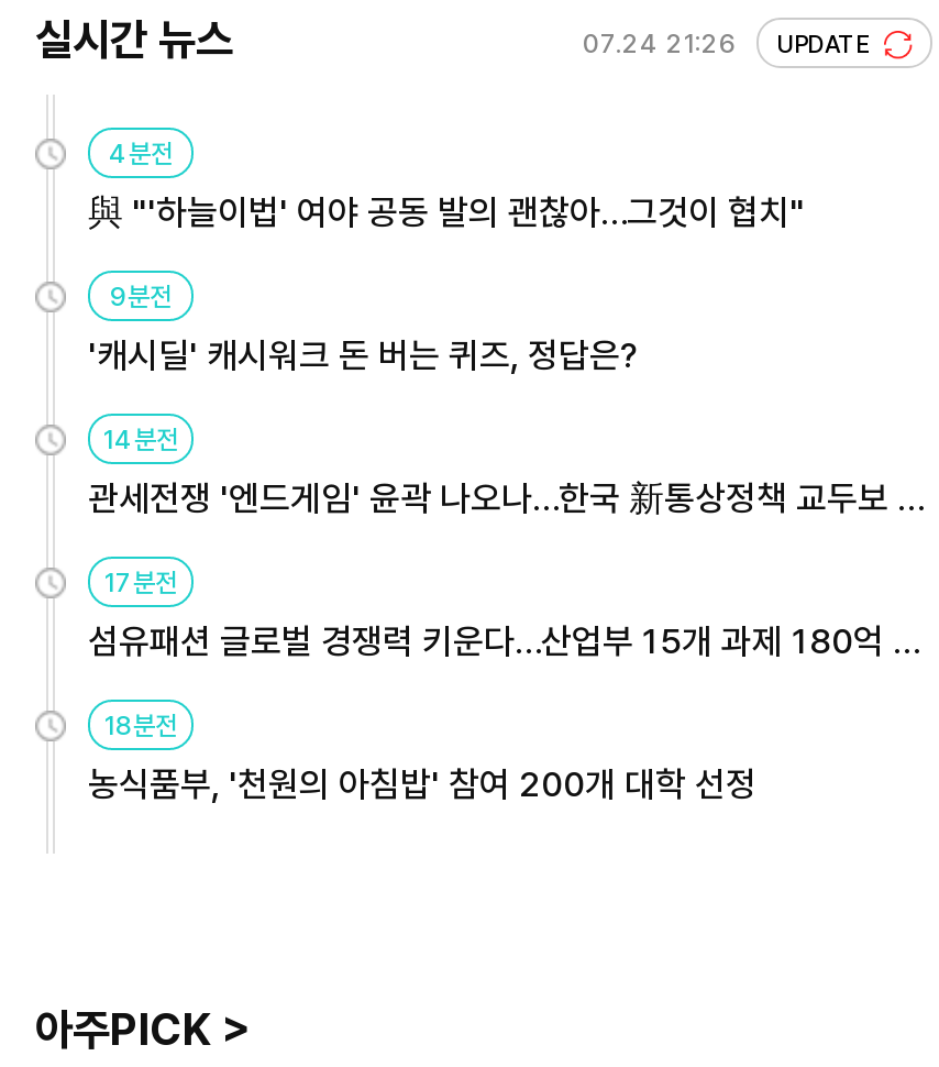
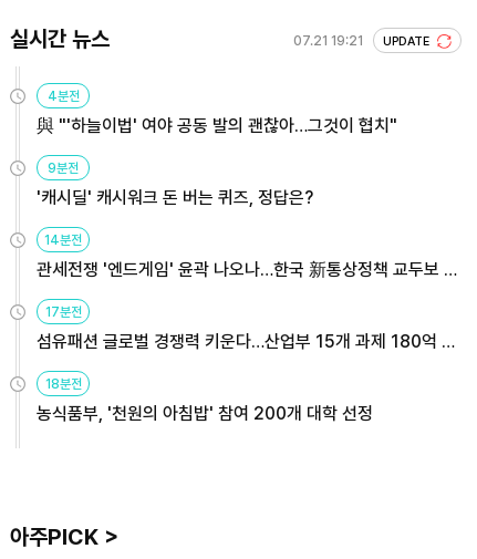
- 07.24 21:26 UPDATE
+ 07.21 19:21 UPDATE
